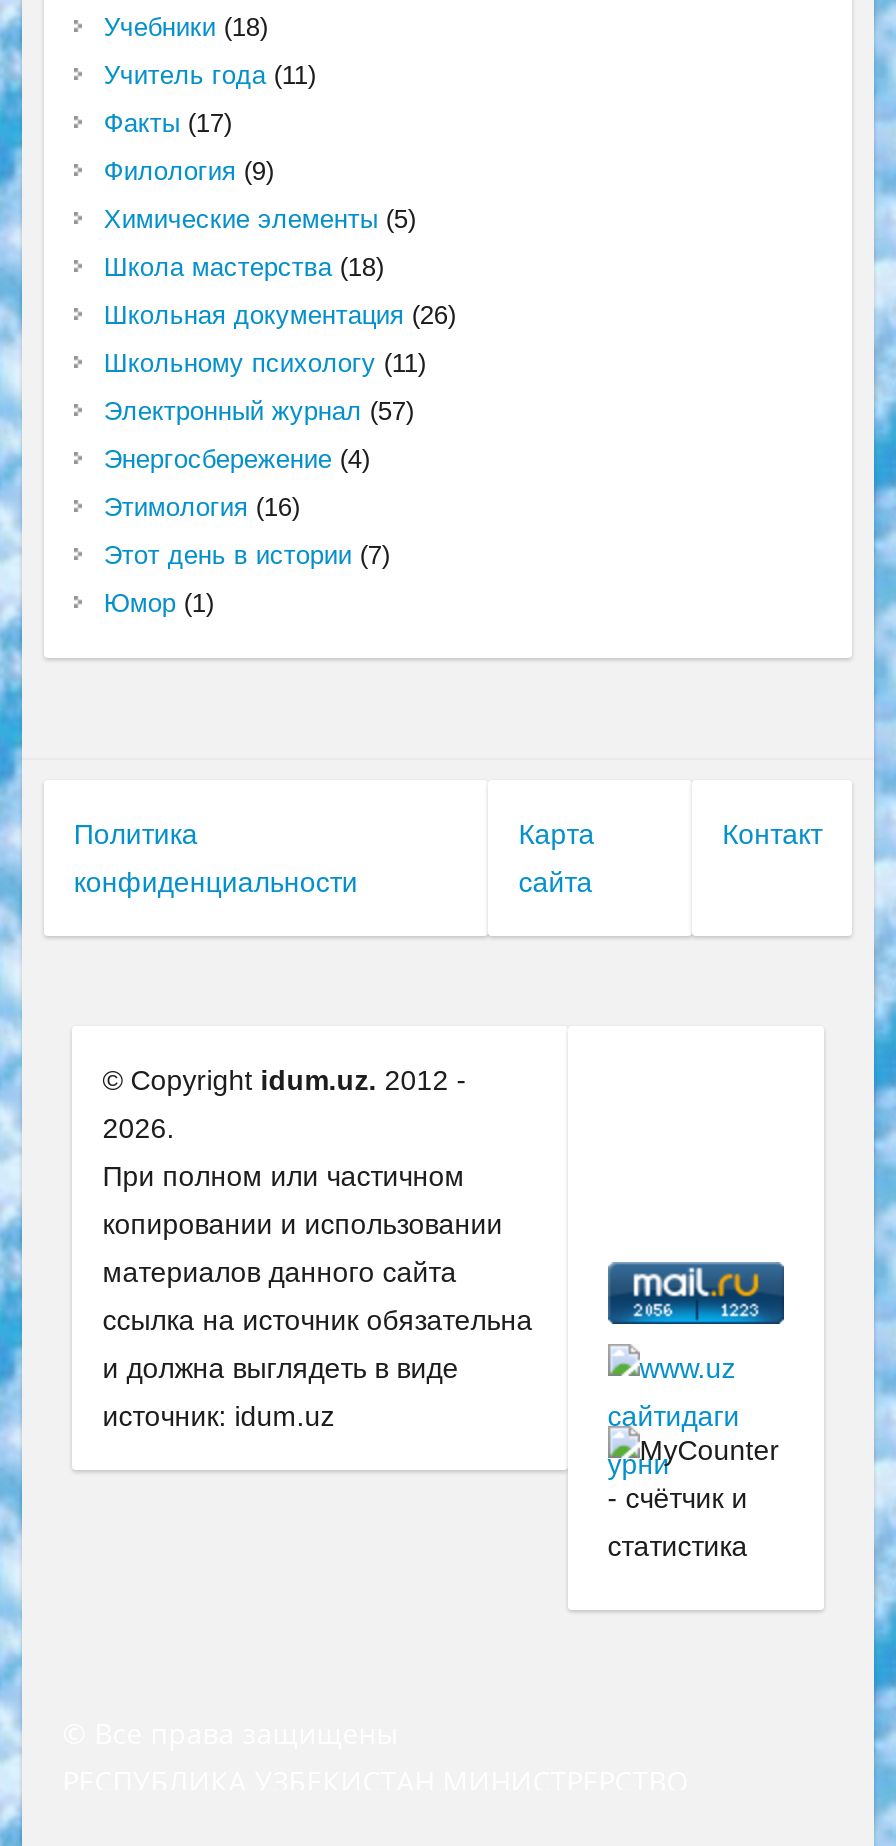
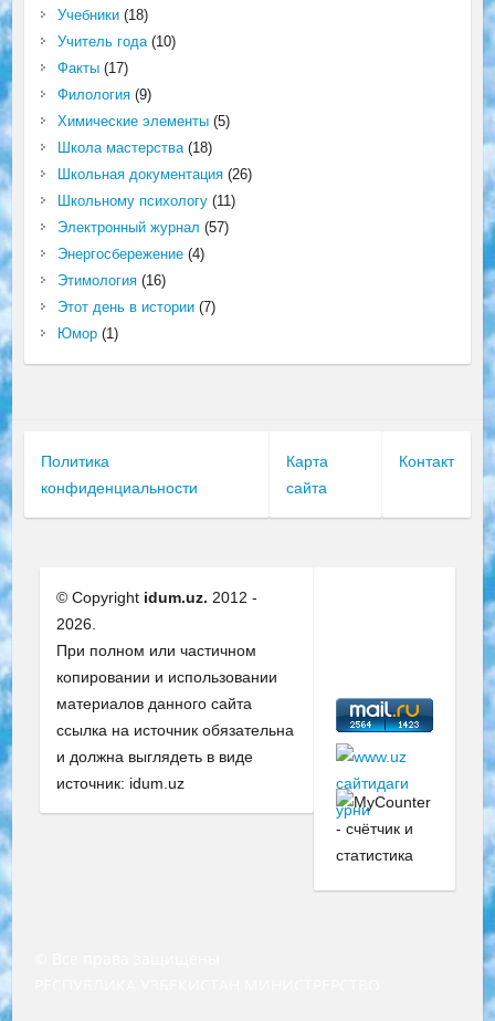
- Учитель года (11)
+ Учитель года (10)
